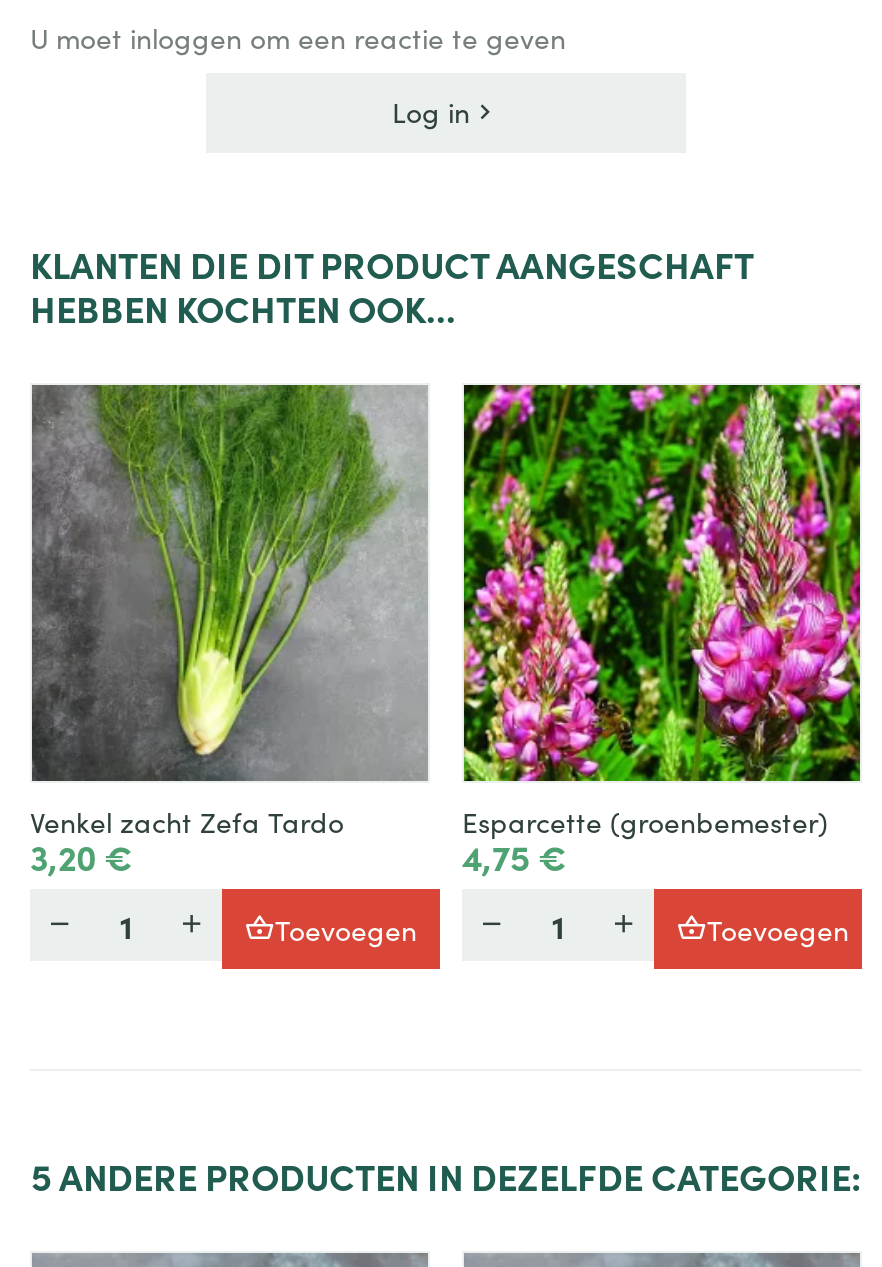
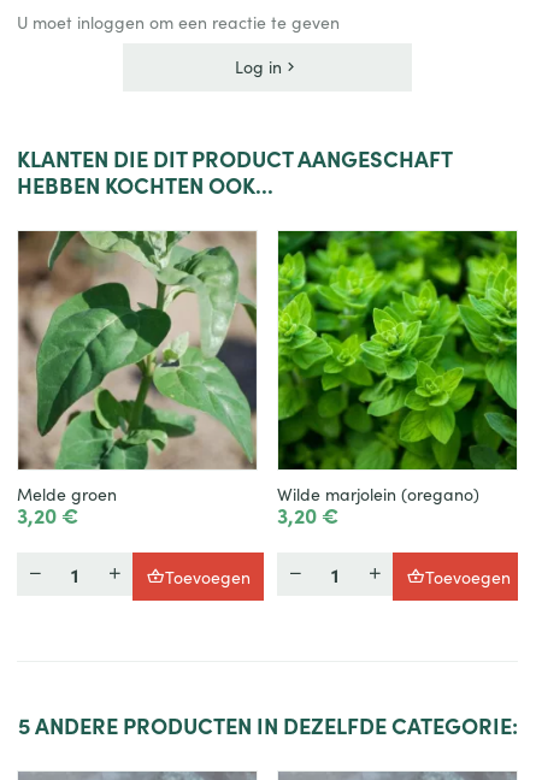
- [image]
- Venkel zacht Zefa Tardo
+ [image]
+ Melde groen

- [image]
- Esparcette (groenbemester)
- 4,75 €
+ [image]
+ Wilde marjolein (oregano)
+ 3,20 €
